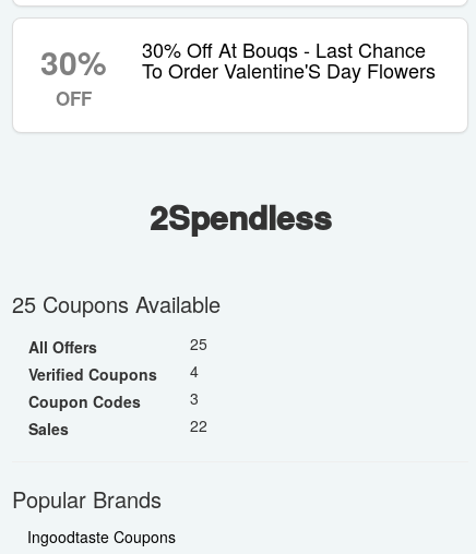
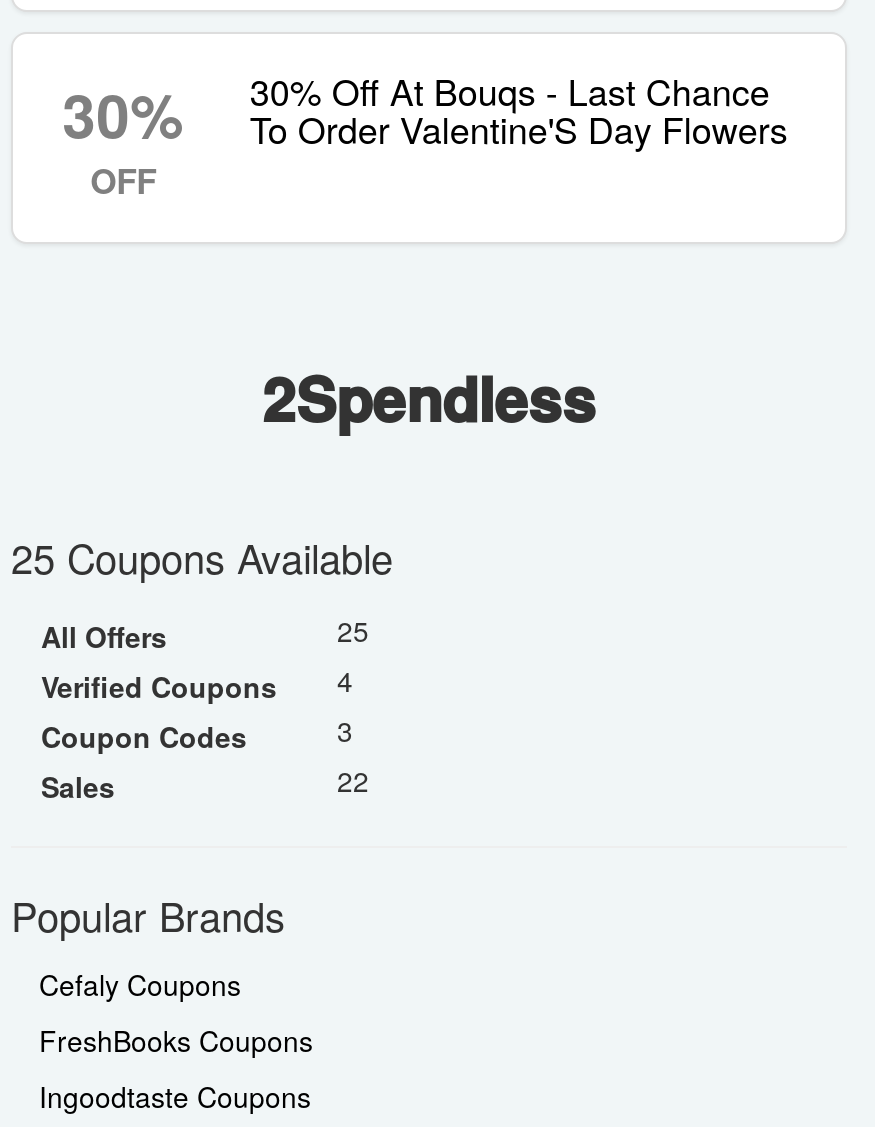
+ Cefaly Coupons
+ FreshBooks Coupons
